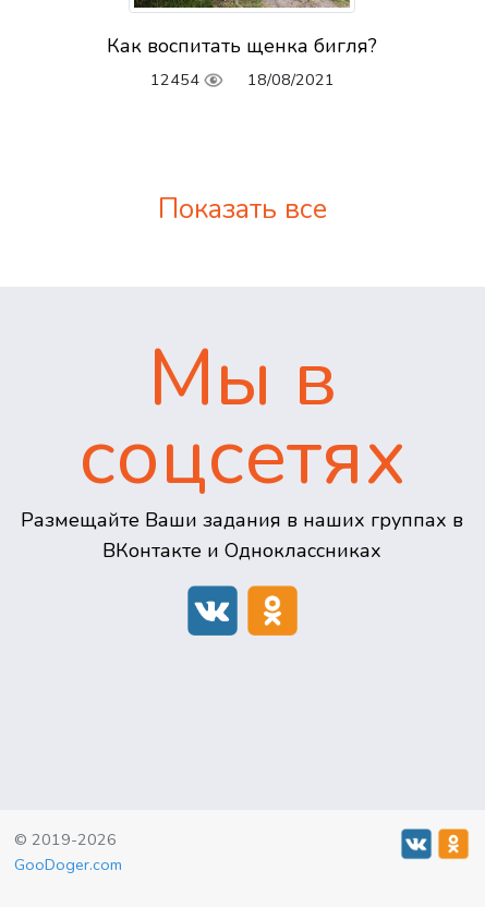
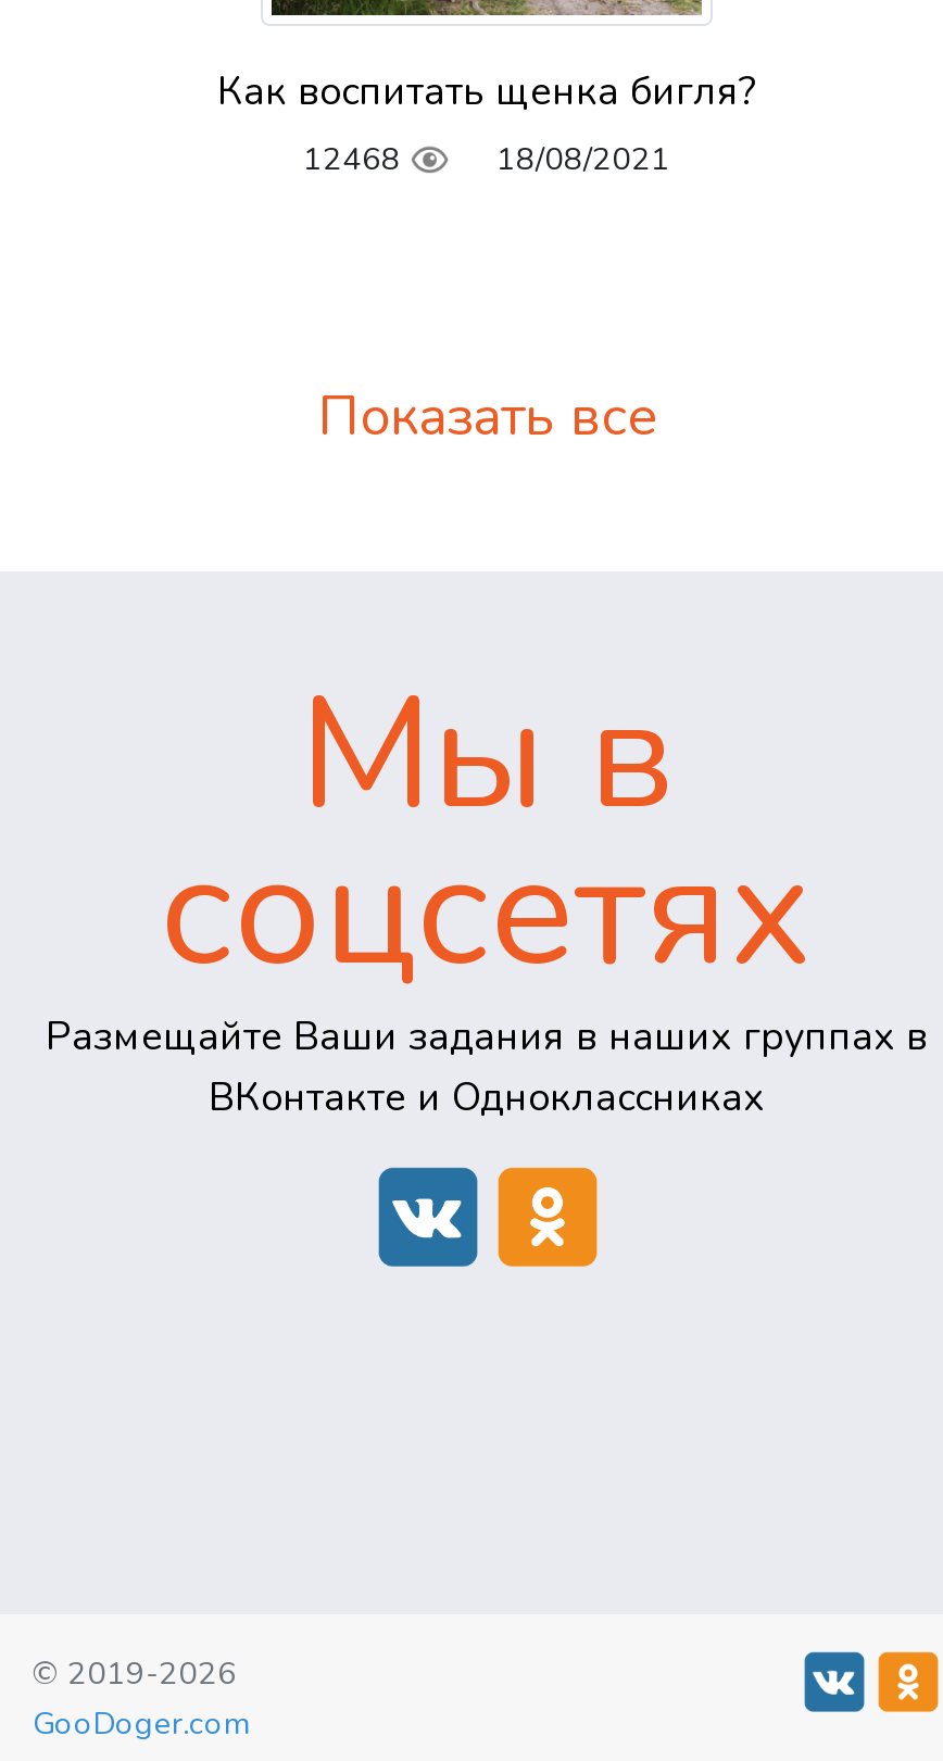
- 12454 18/08/2021
+ 12468 18/08/2021
